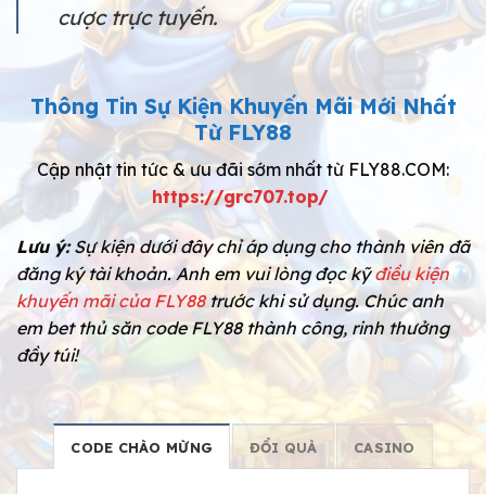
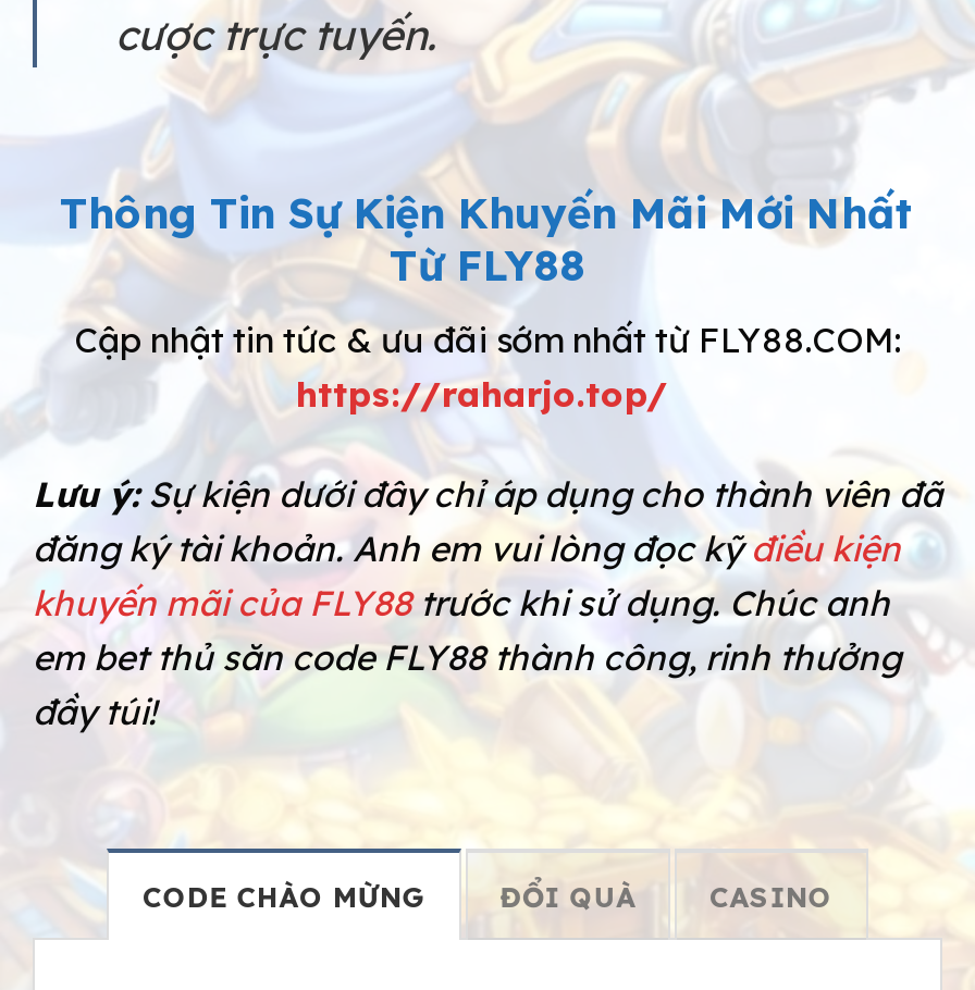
- https://grc707.top/
+ https://raharjo.top/
